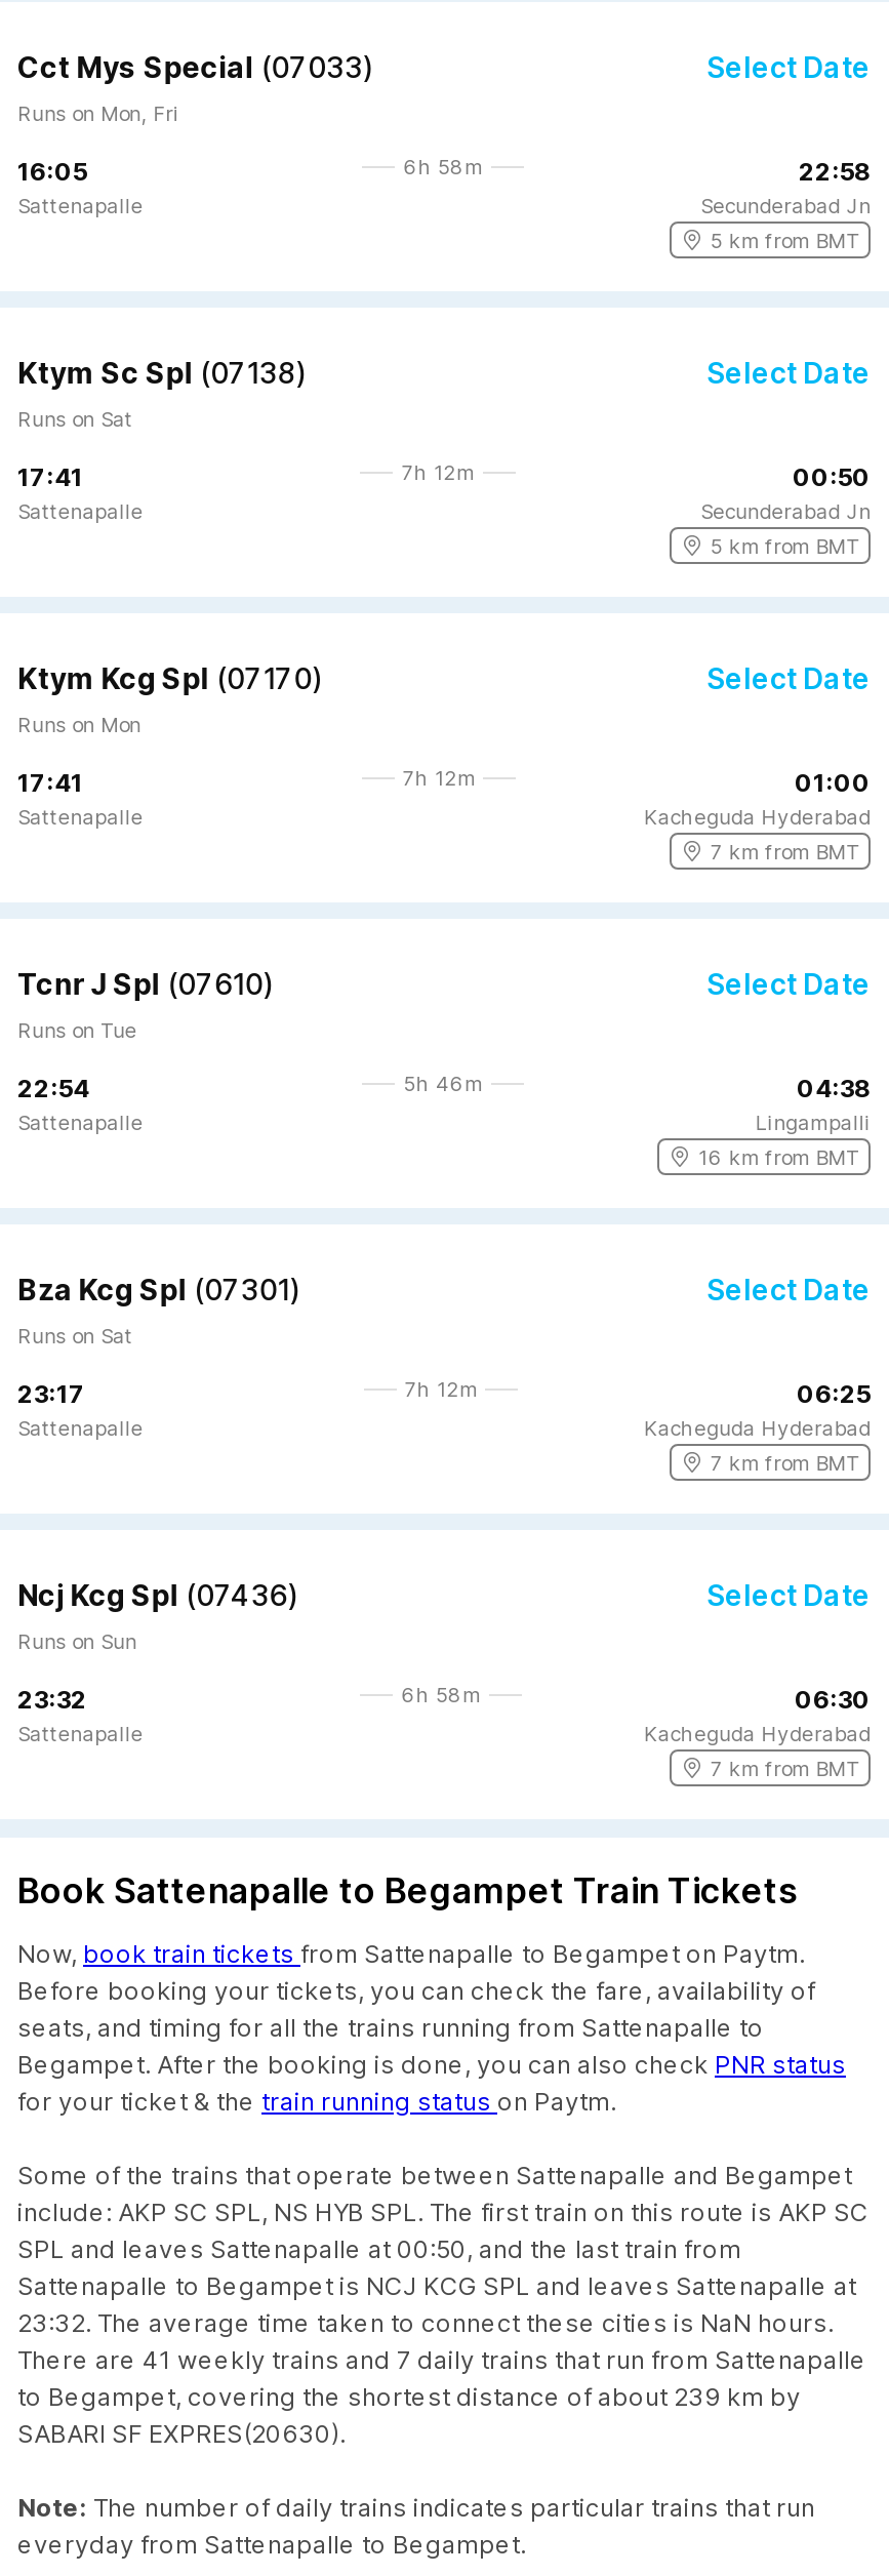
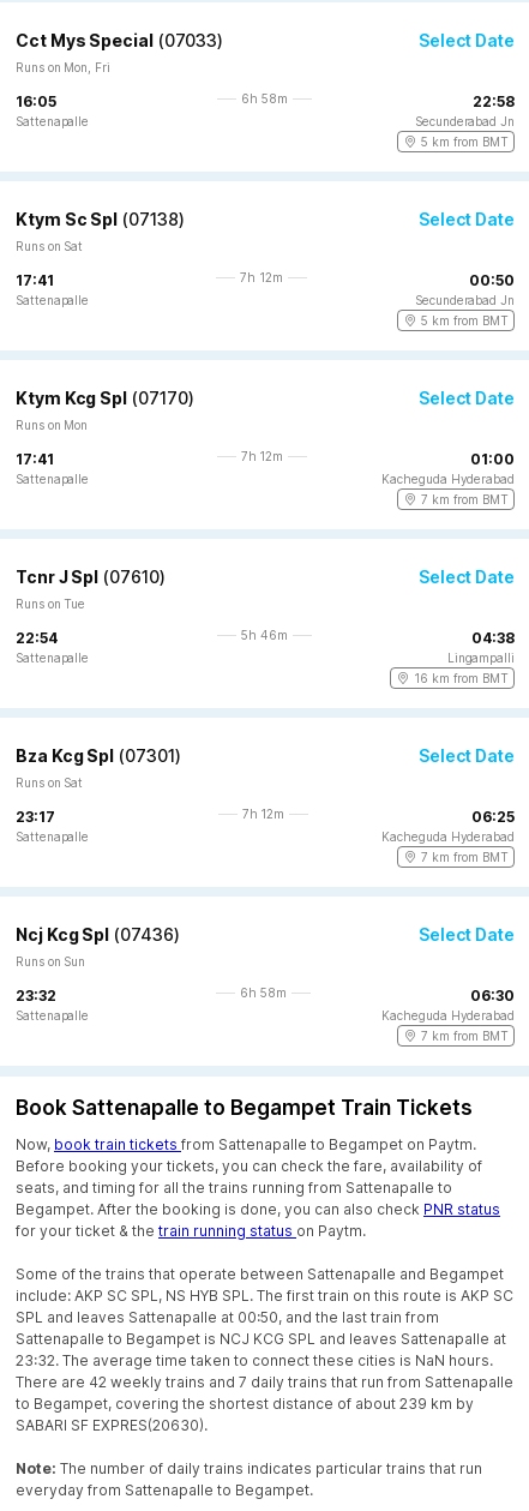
- There are 41 weekly trains and 7 daily trains that run from Sattenapalle
+ There are 42 weekly trains and 7 daily trains that run from Sattenapalle
